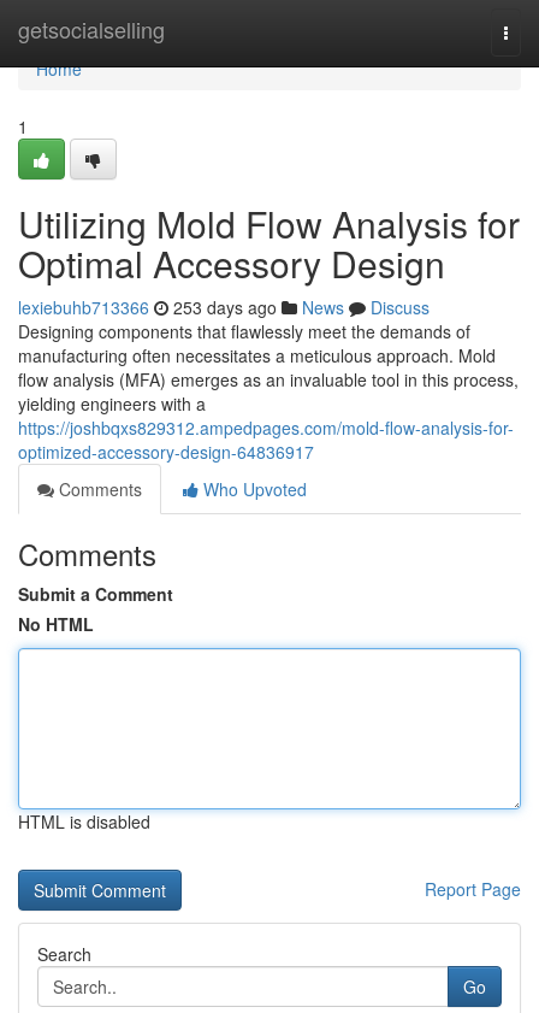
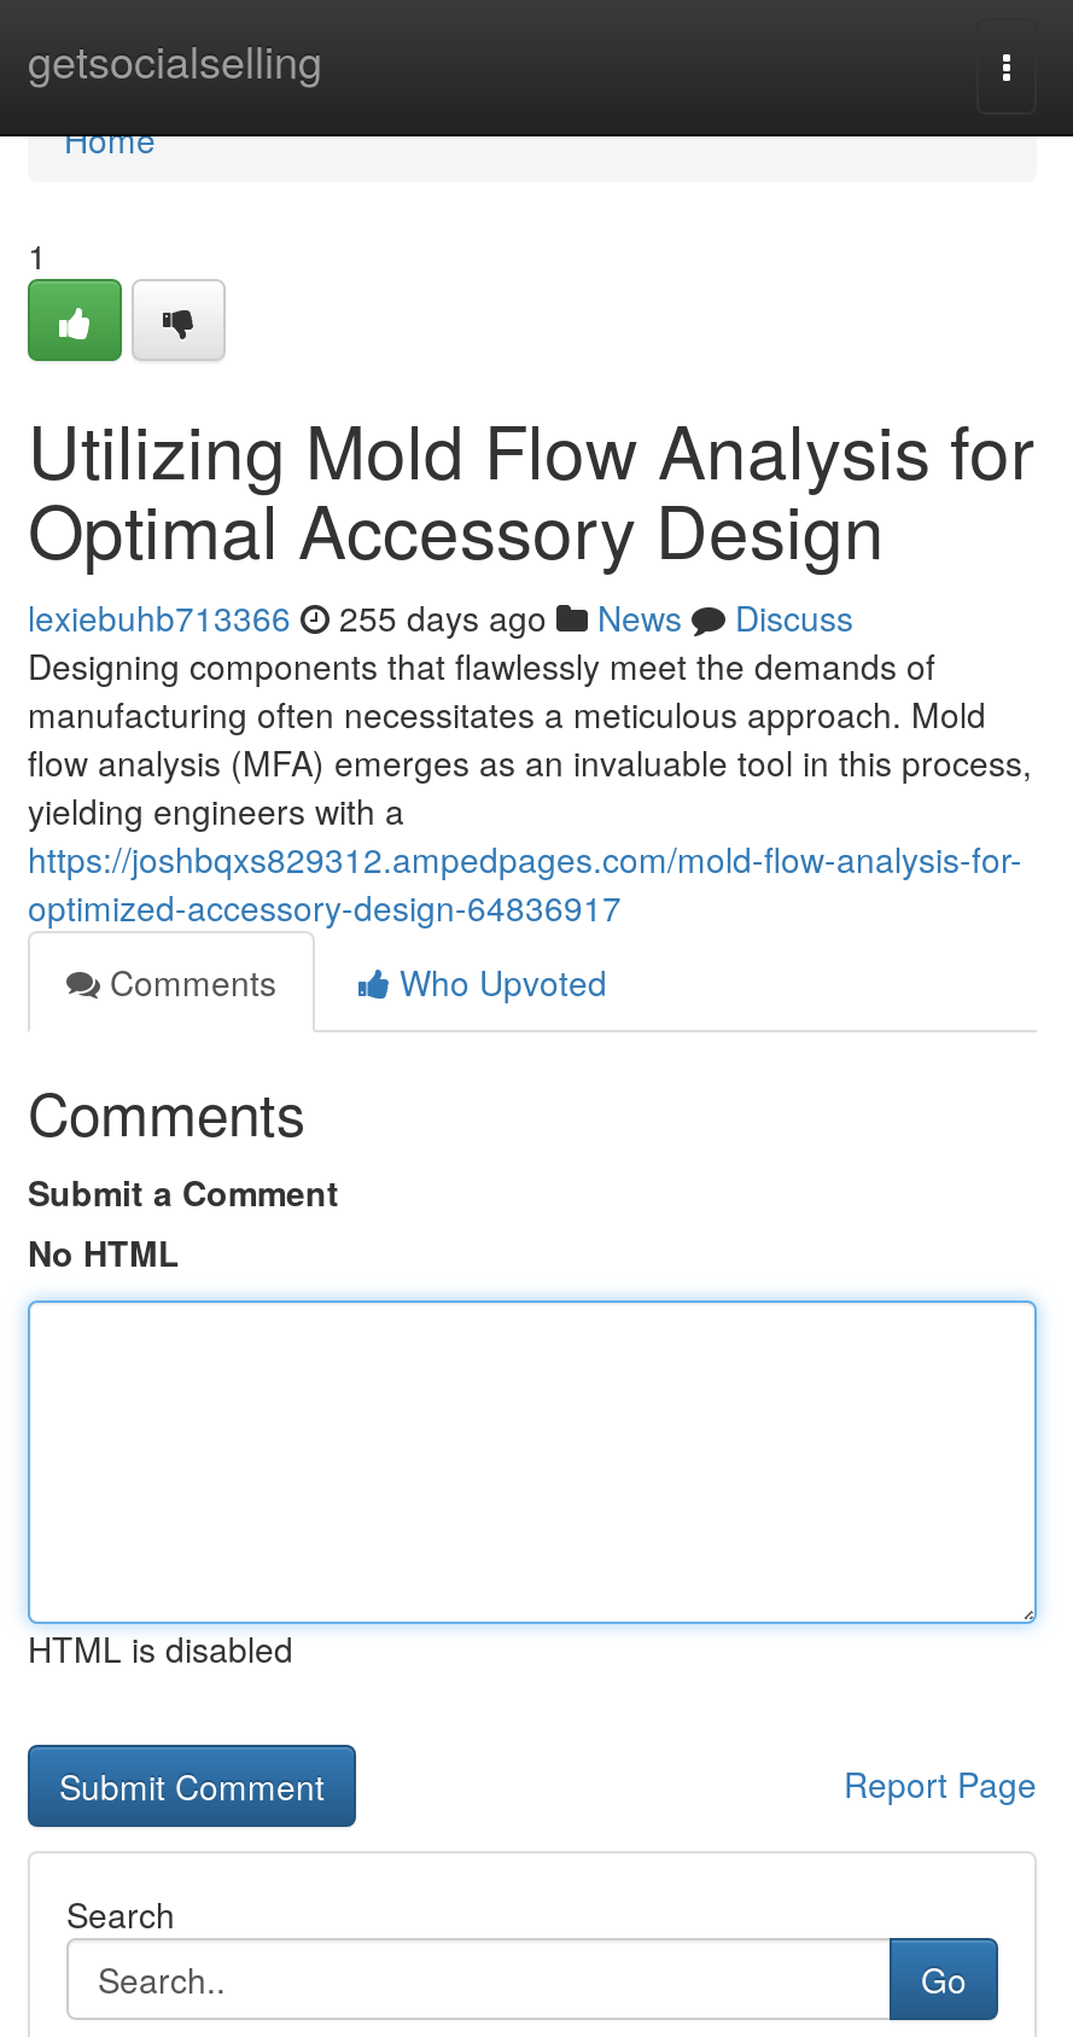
- lexiebuhb713366 253 days ago News Discuss
+ lexiebuhb713366 255 days ago News Discuss
